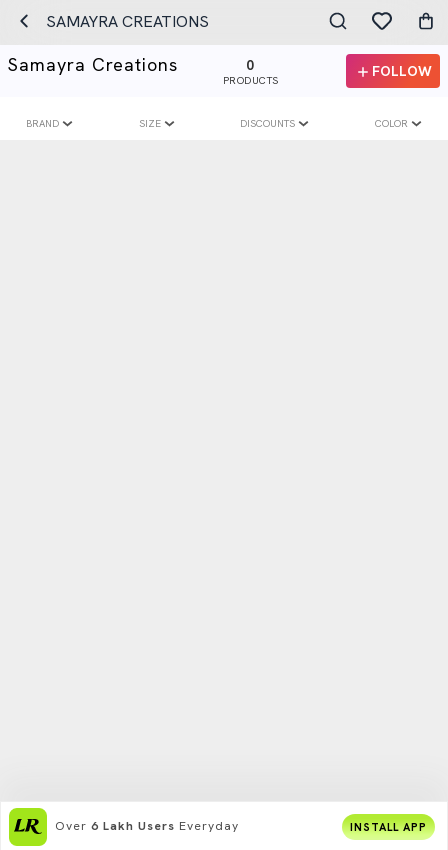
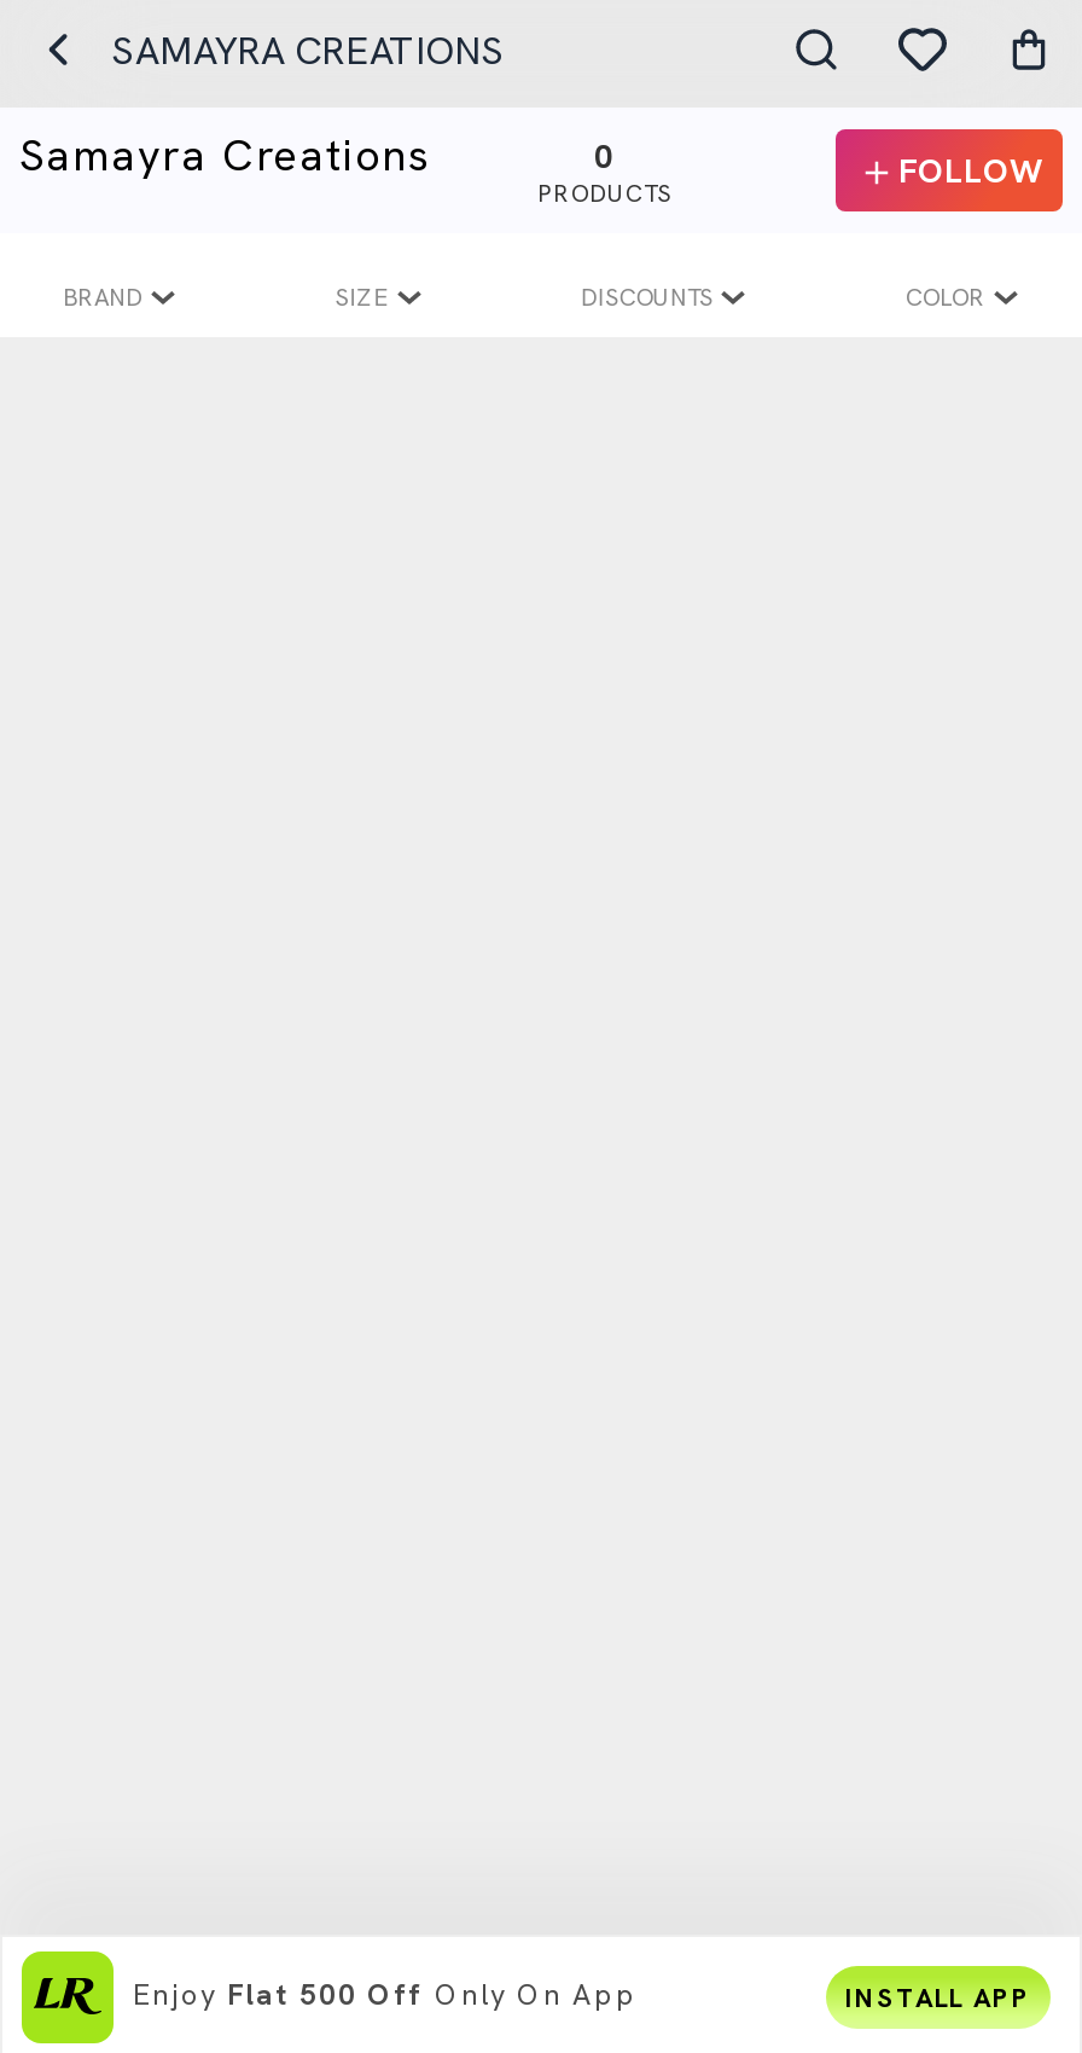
- Over 6 Lakh Users Everyday
+ Enjoy Flat 500 Off Only On App
